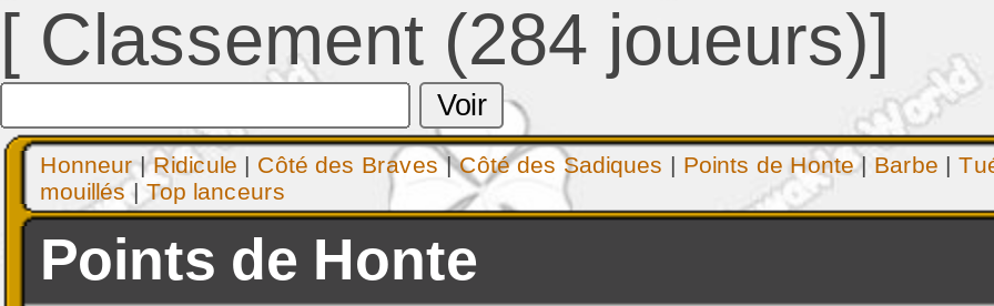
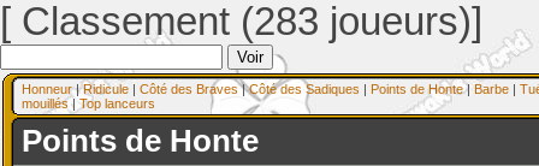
- [ Classement (284 joueurs)]
+ [ Classement (283 joueurs)]
